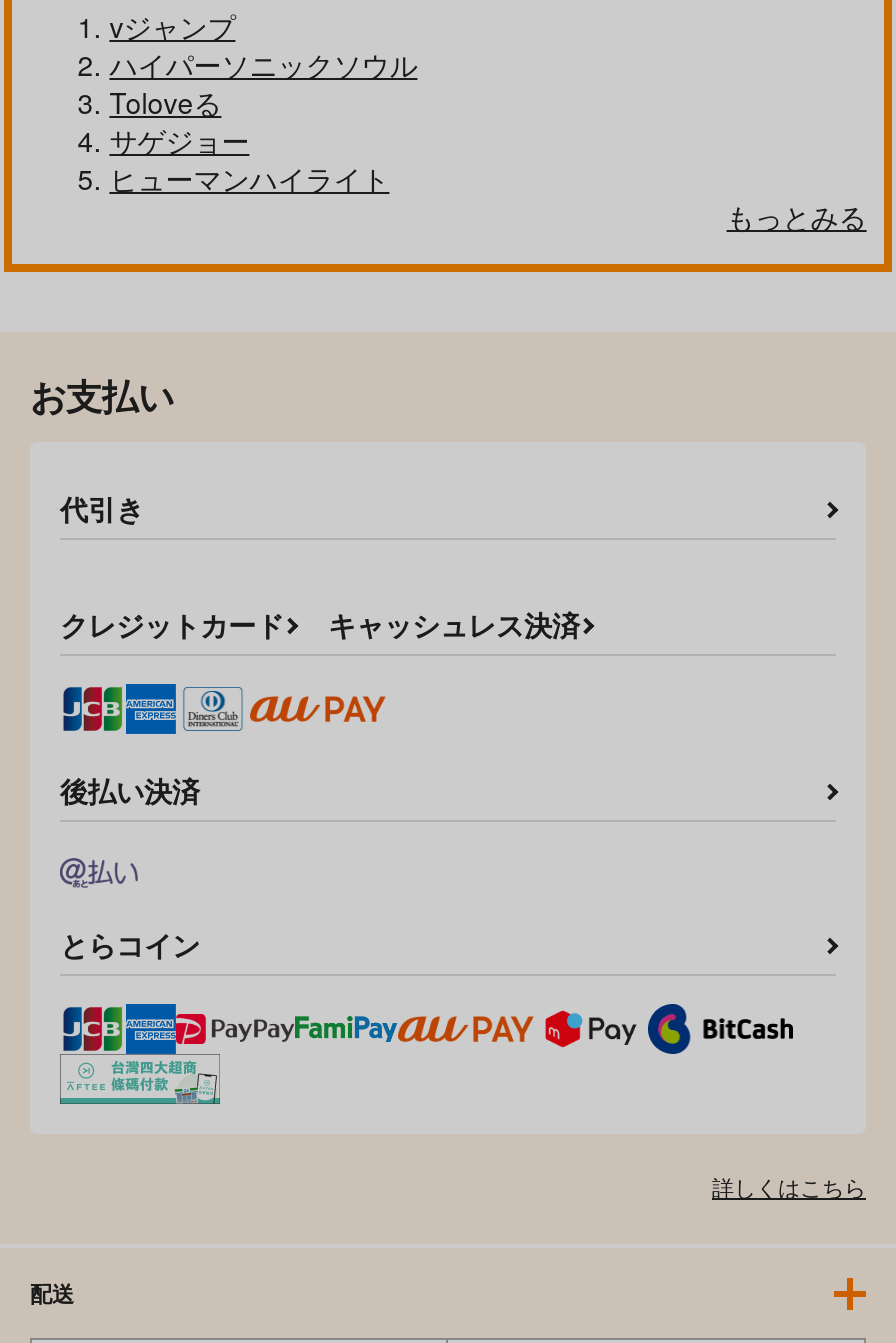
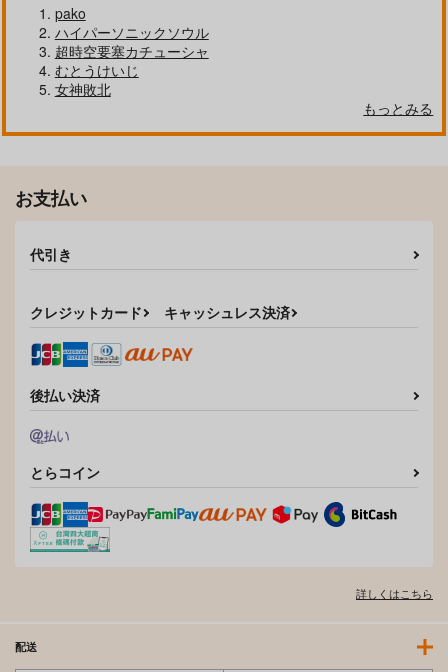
- vジャンプ
+ pako

- Toloveる
- サゲジョー
- ヒューマンハイライト
+ 超時空要塞カチューシャ
+ むとうけいじ
+ 女神敗北
